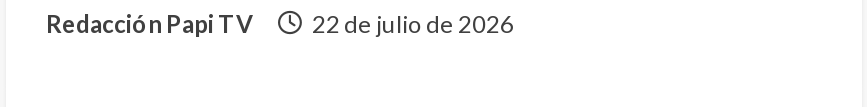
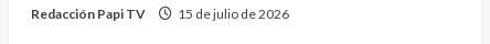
- Redacción Papi TV 22 de julio de 2026
+ Redacción Papi TV 15 de julio de 2026
